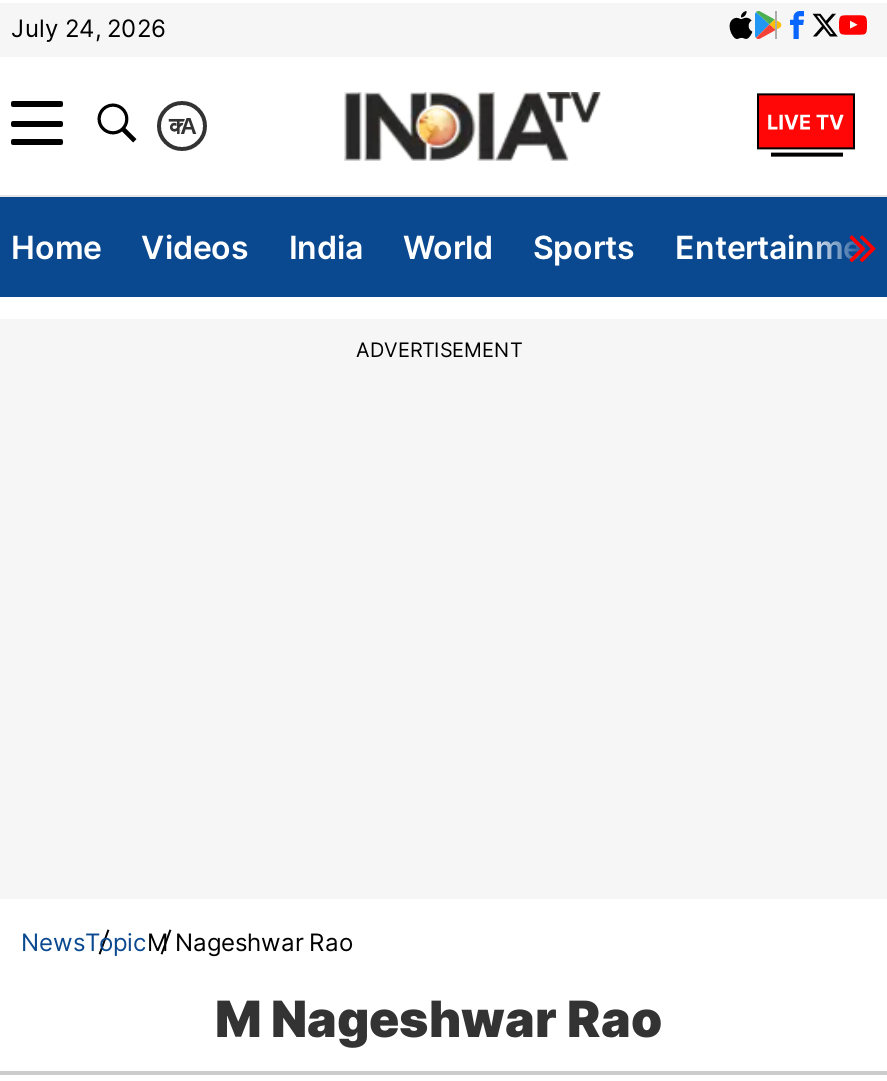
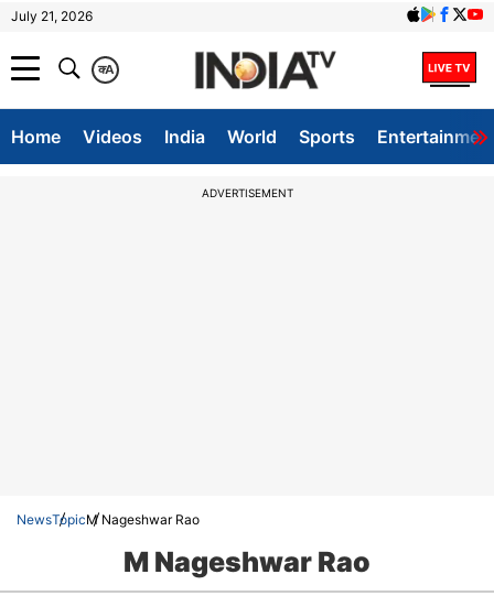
- July 24, 2026
+ July 21, 2026
